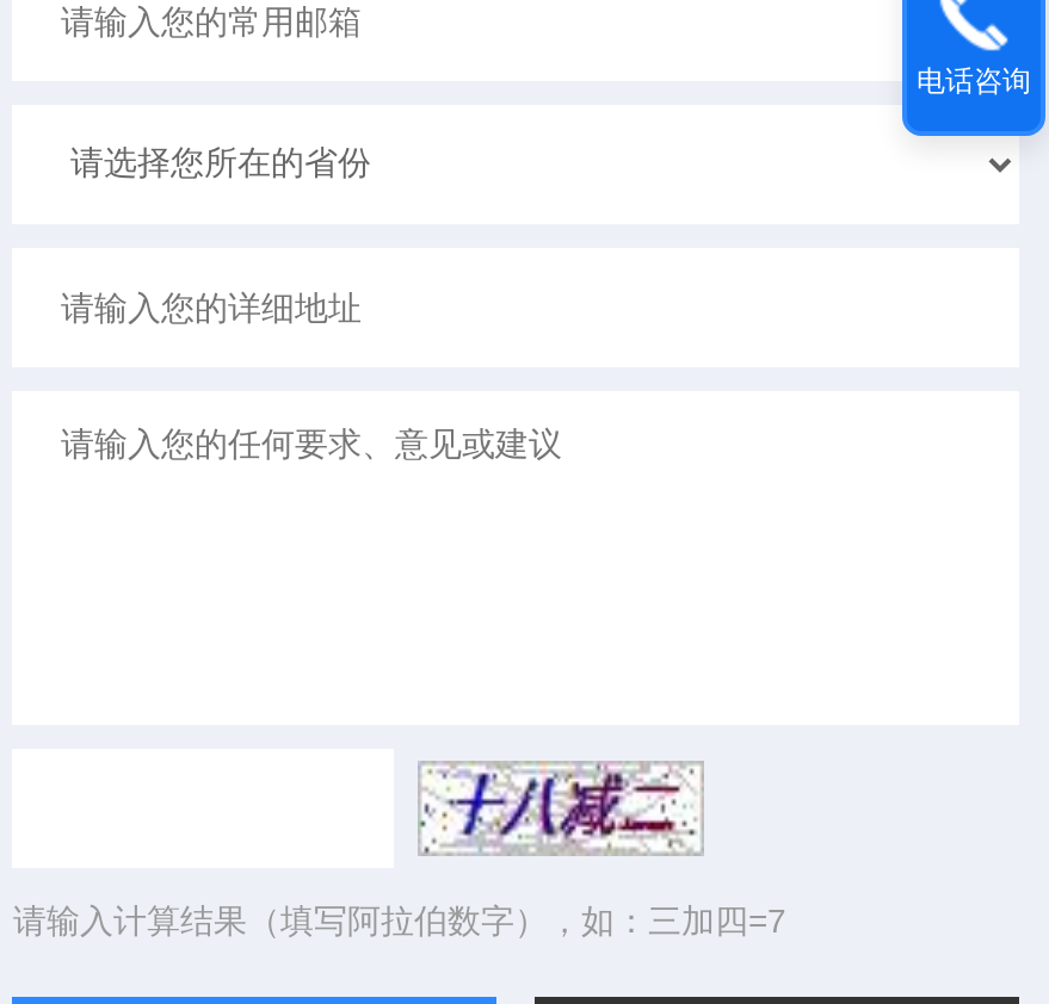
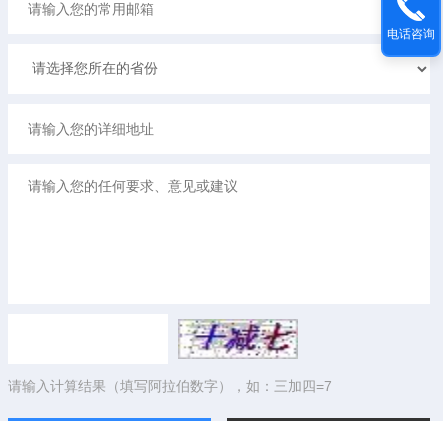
- [image]
+ [image]
